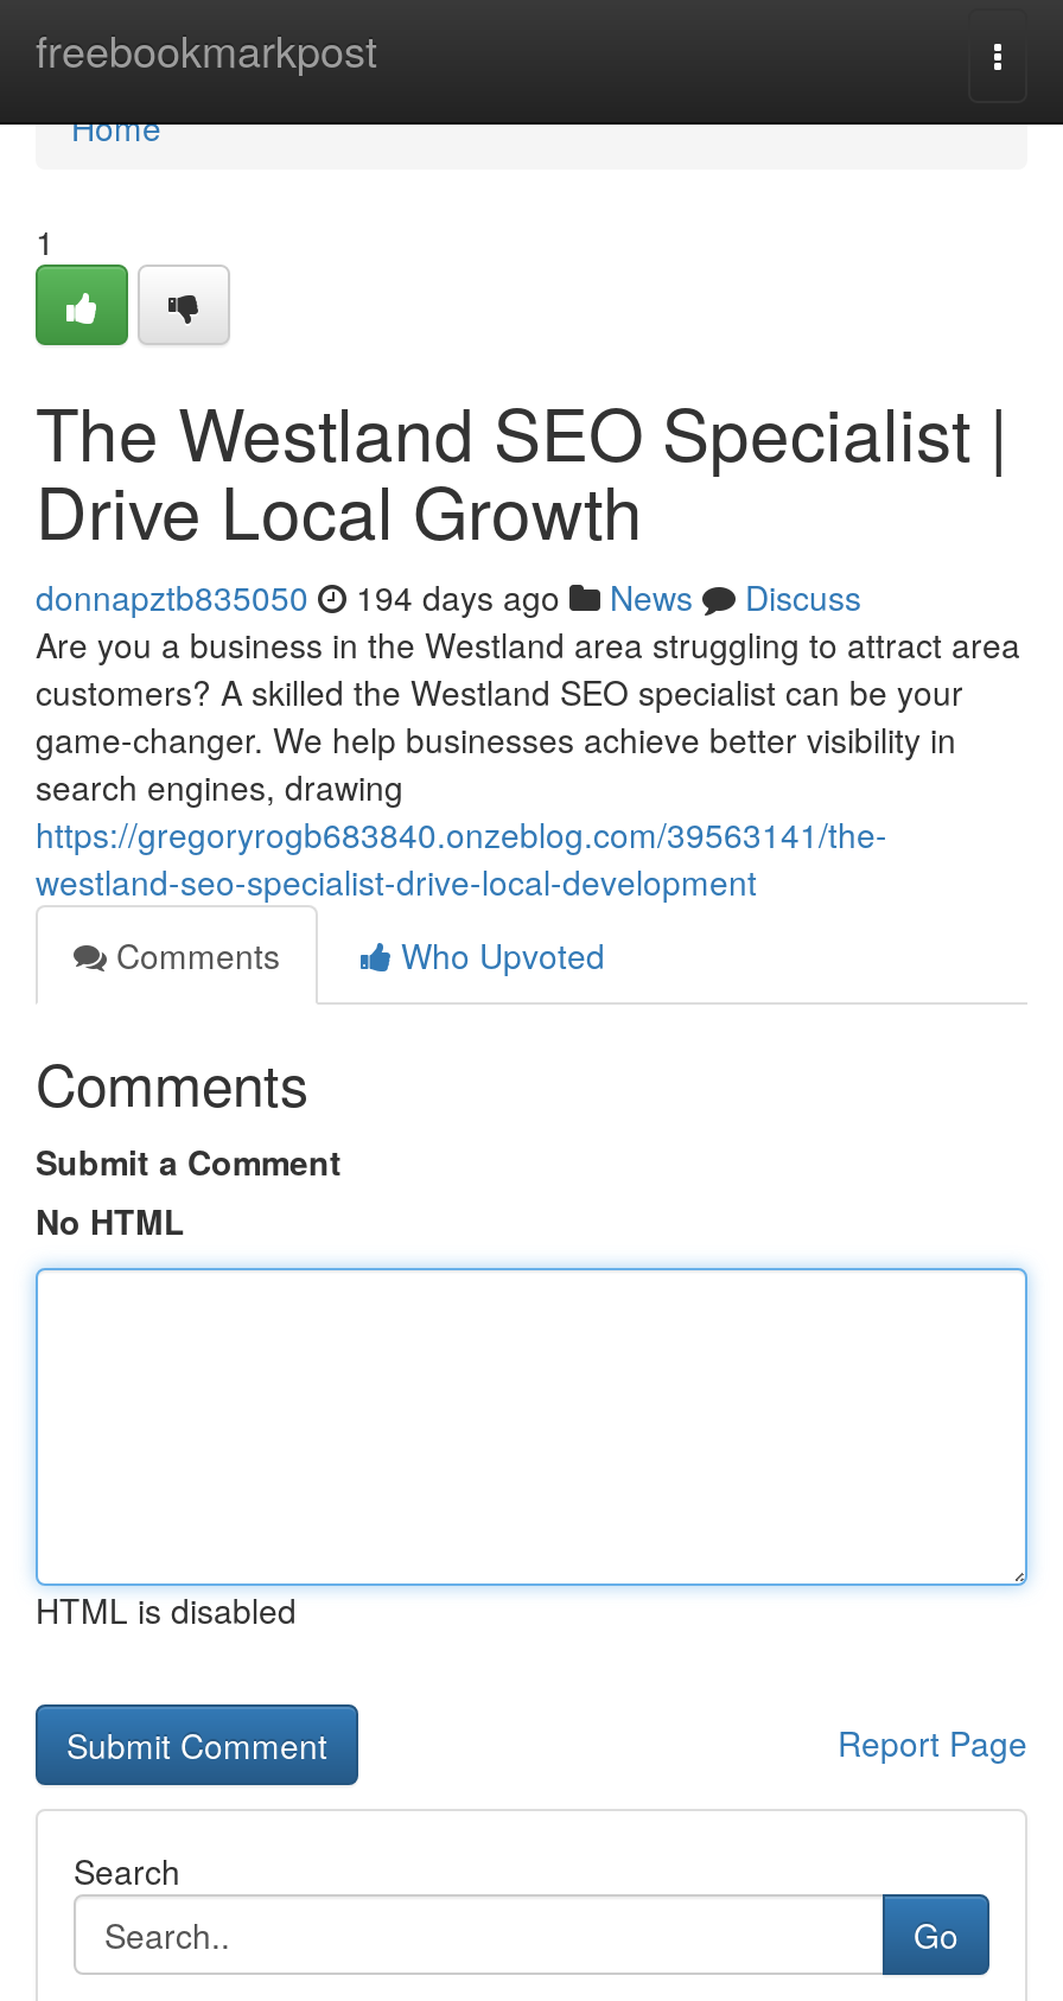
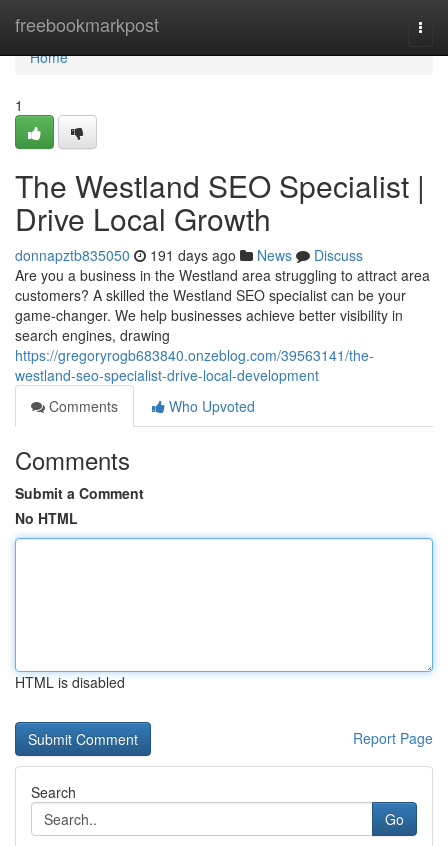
- donnapztb835050 194 days ago News Discuss
+ donnapztb835050 191 days ago News Discuss
